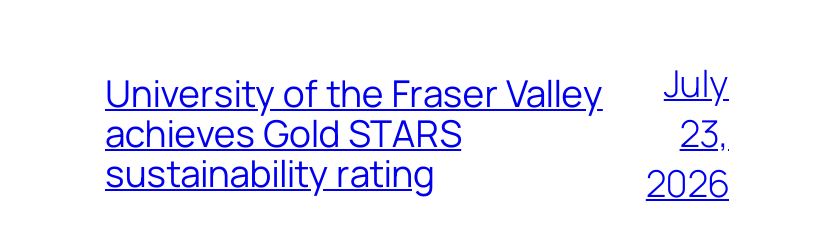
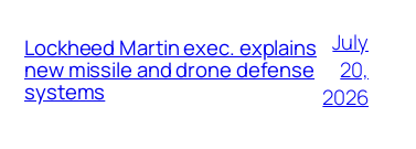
- University of the Fraser Valley
- achieves Gold STARS
- sustainability rating
+ Lockheed Martin exec. explains
+ new missile and drone defense
+ systems

- 23,
+ 20,
